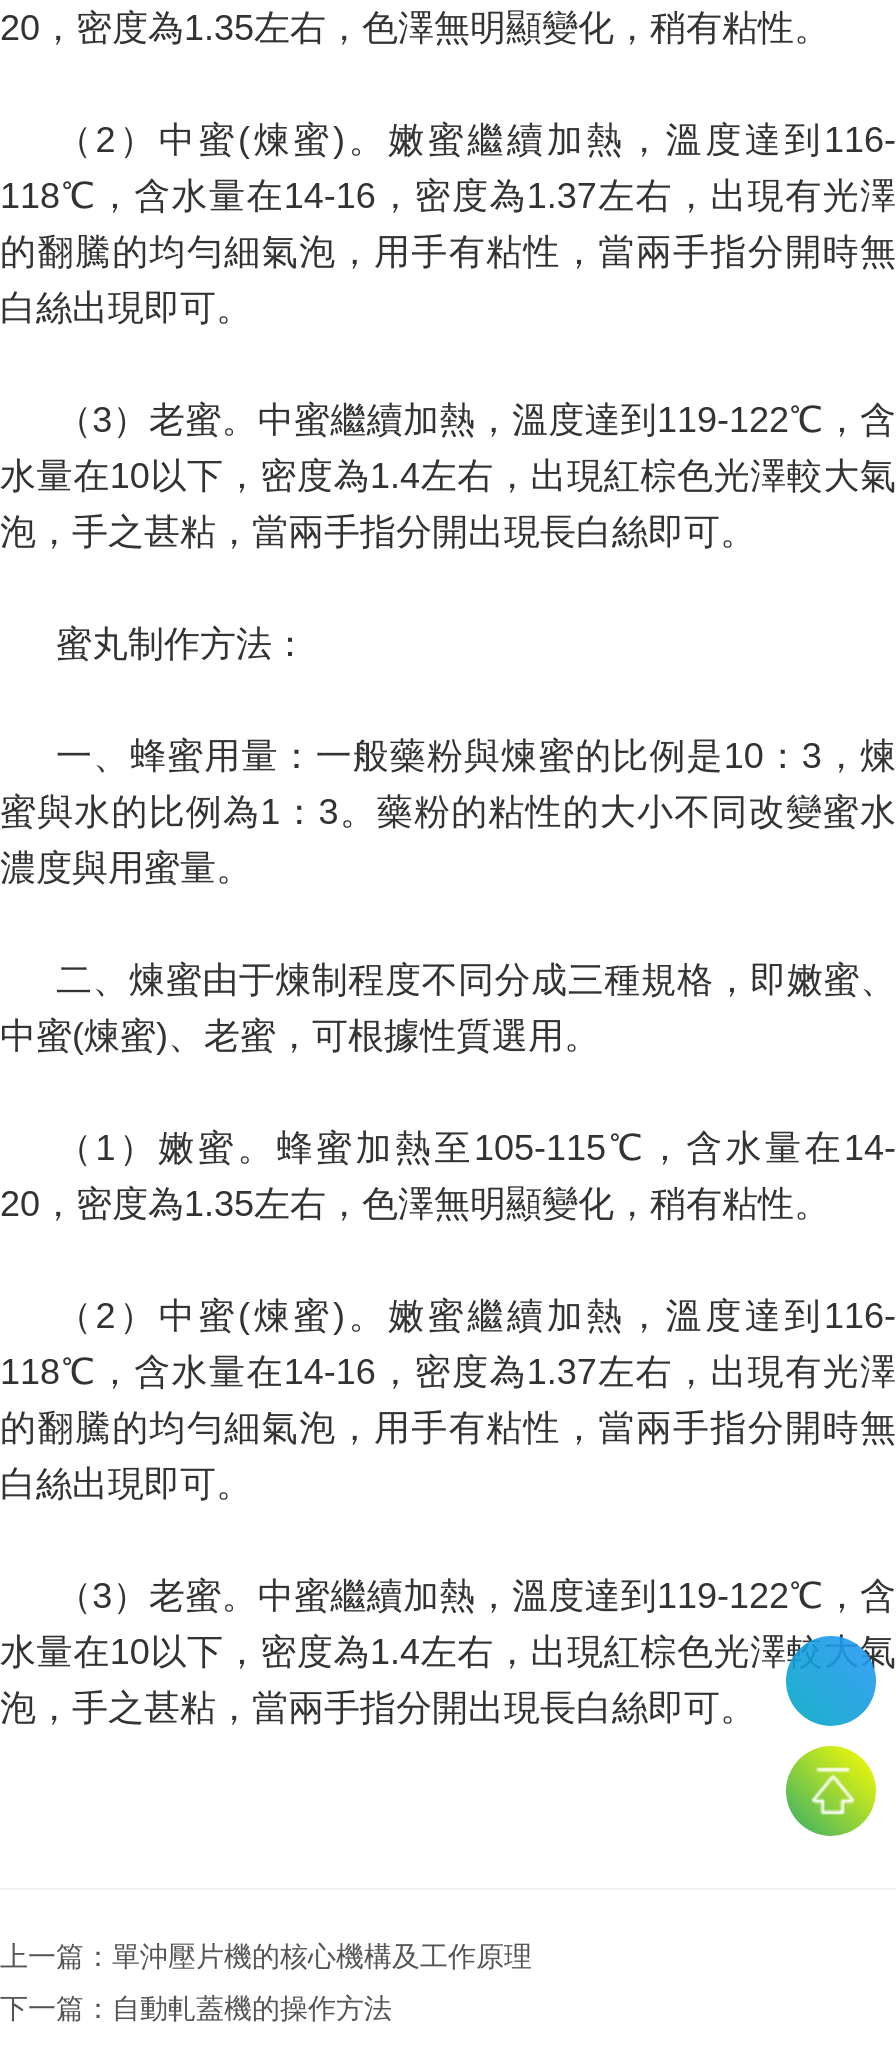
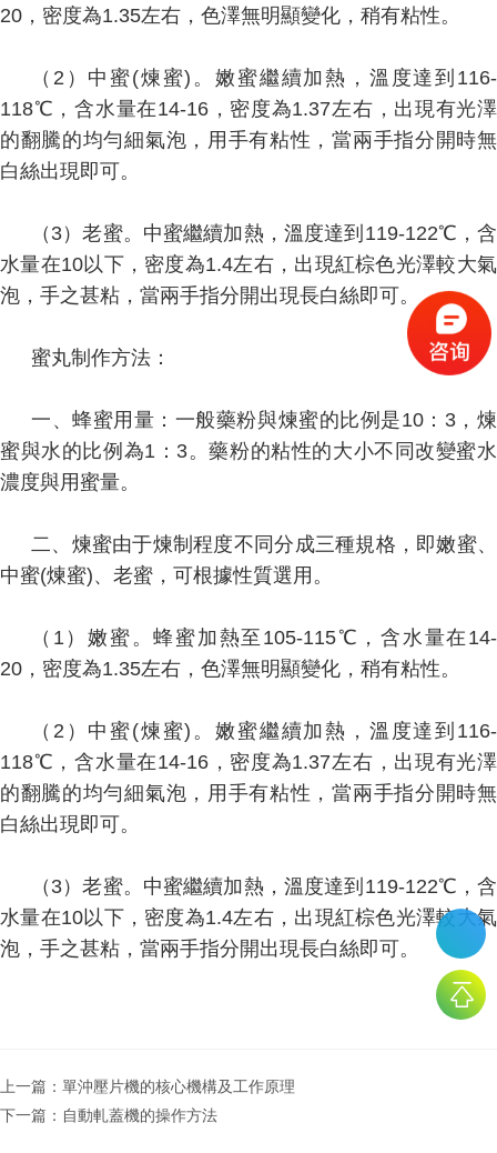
+ [image]
